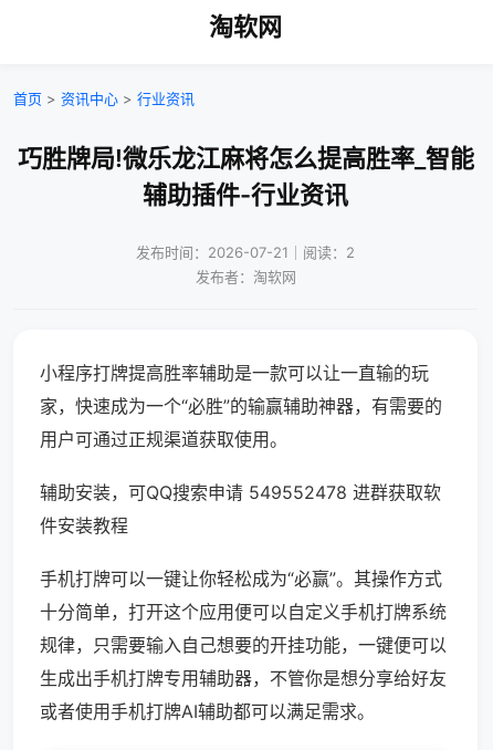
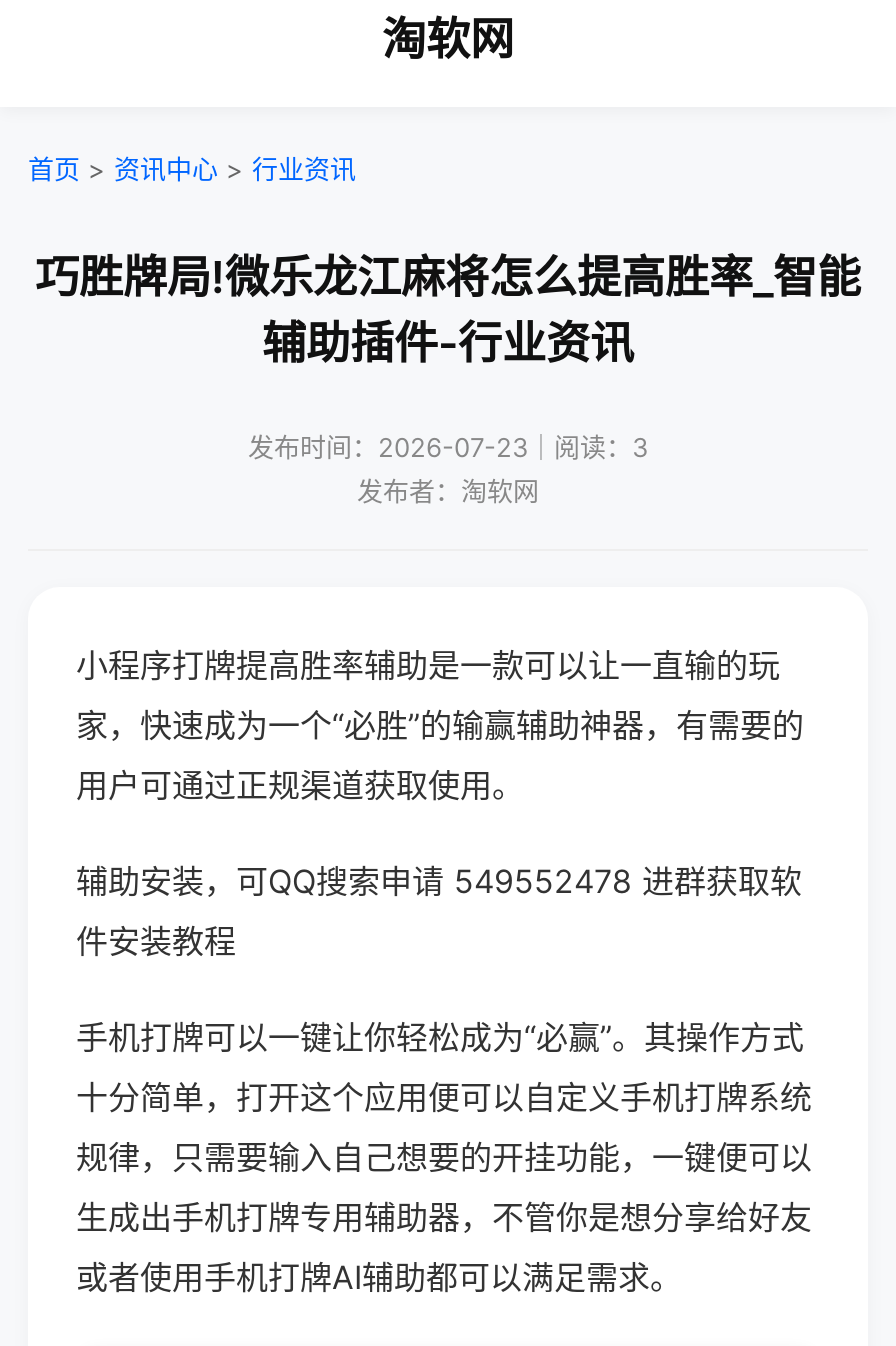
- 发布时间：2026-07-21｜阅读：2
+ 发布时间：2026-07-23｜阅读：3
